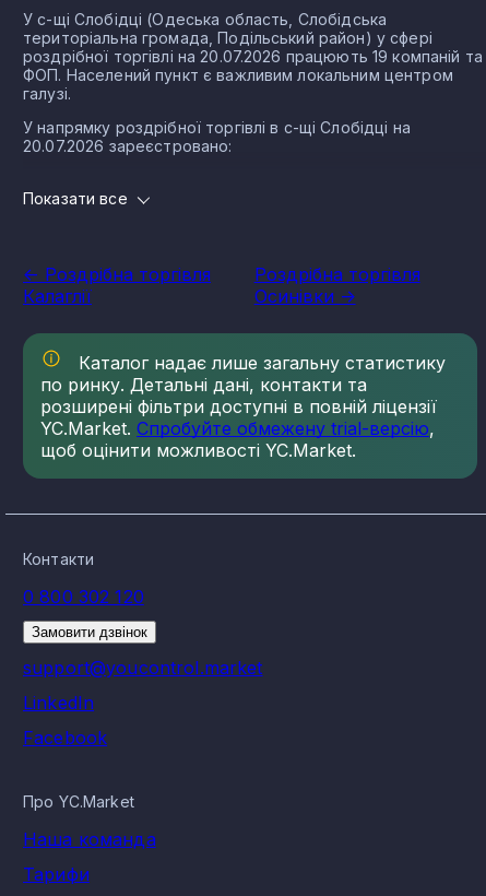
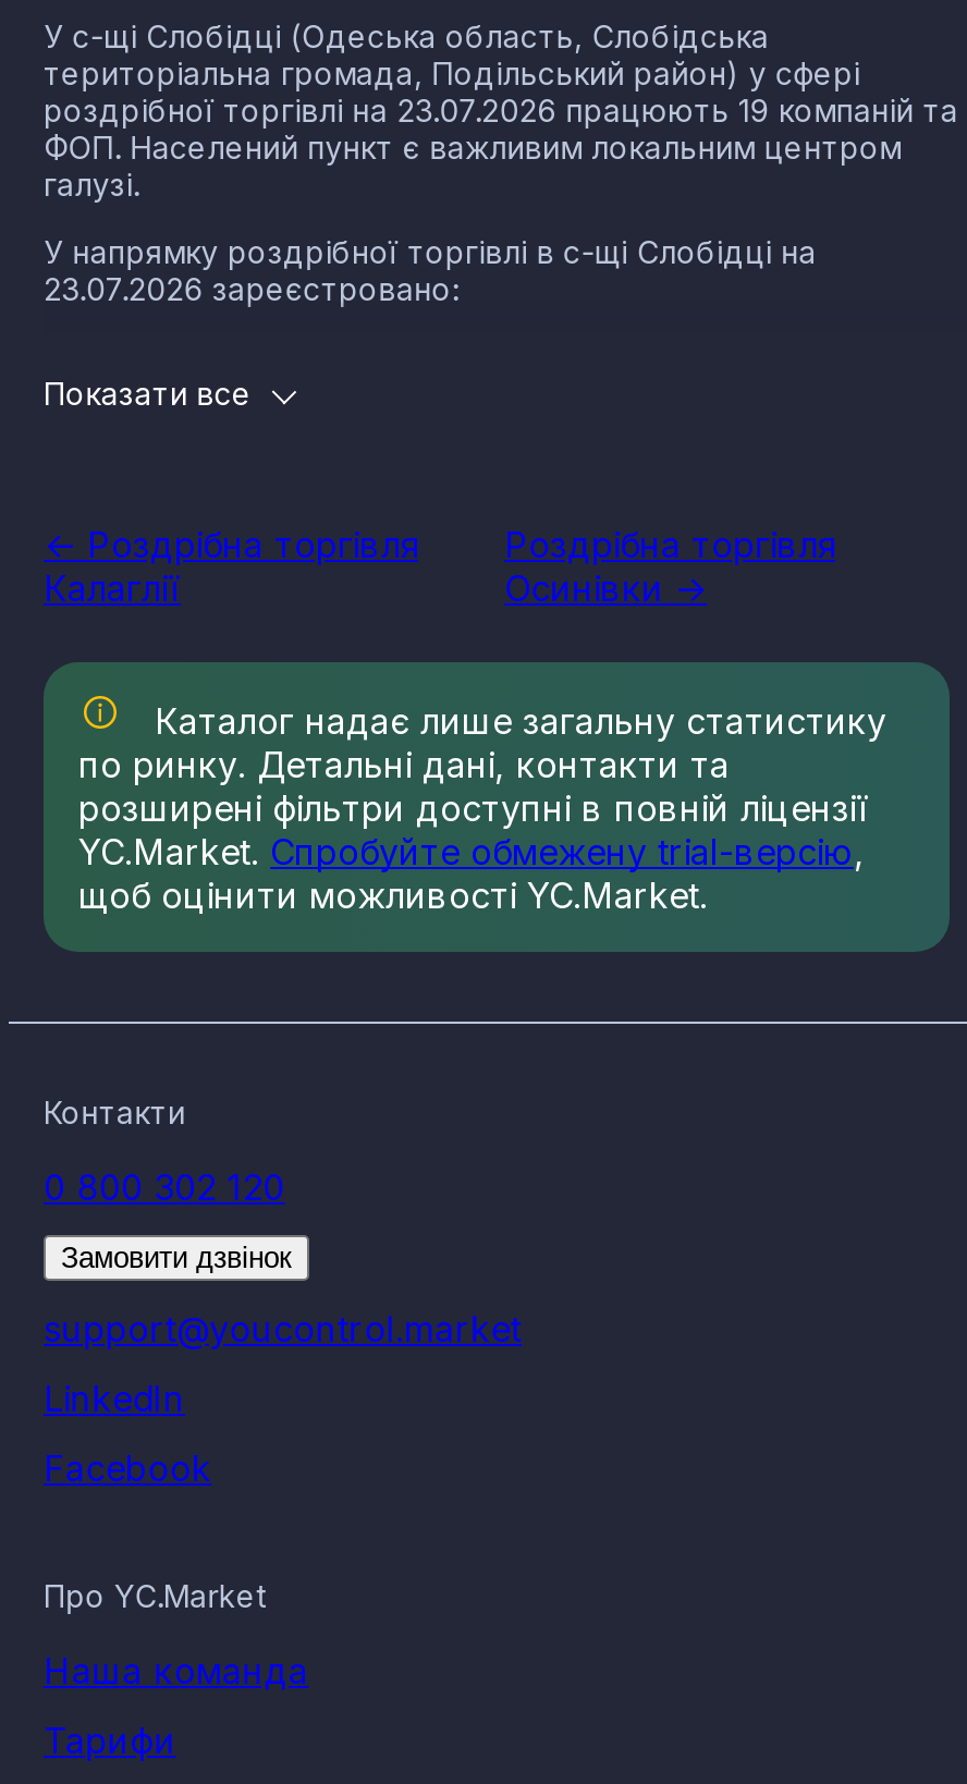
- роздрібної торгівлі на 20.07.2026 працюють 19 компаній та
+ роздрібної торгівлі на 23.07.2026 працюють 19 компаній та

- 20.07.2026 зареєстровано:
+ 23.07.2026 зареєстровано:
